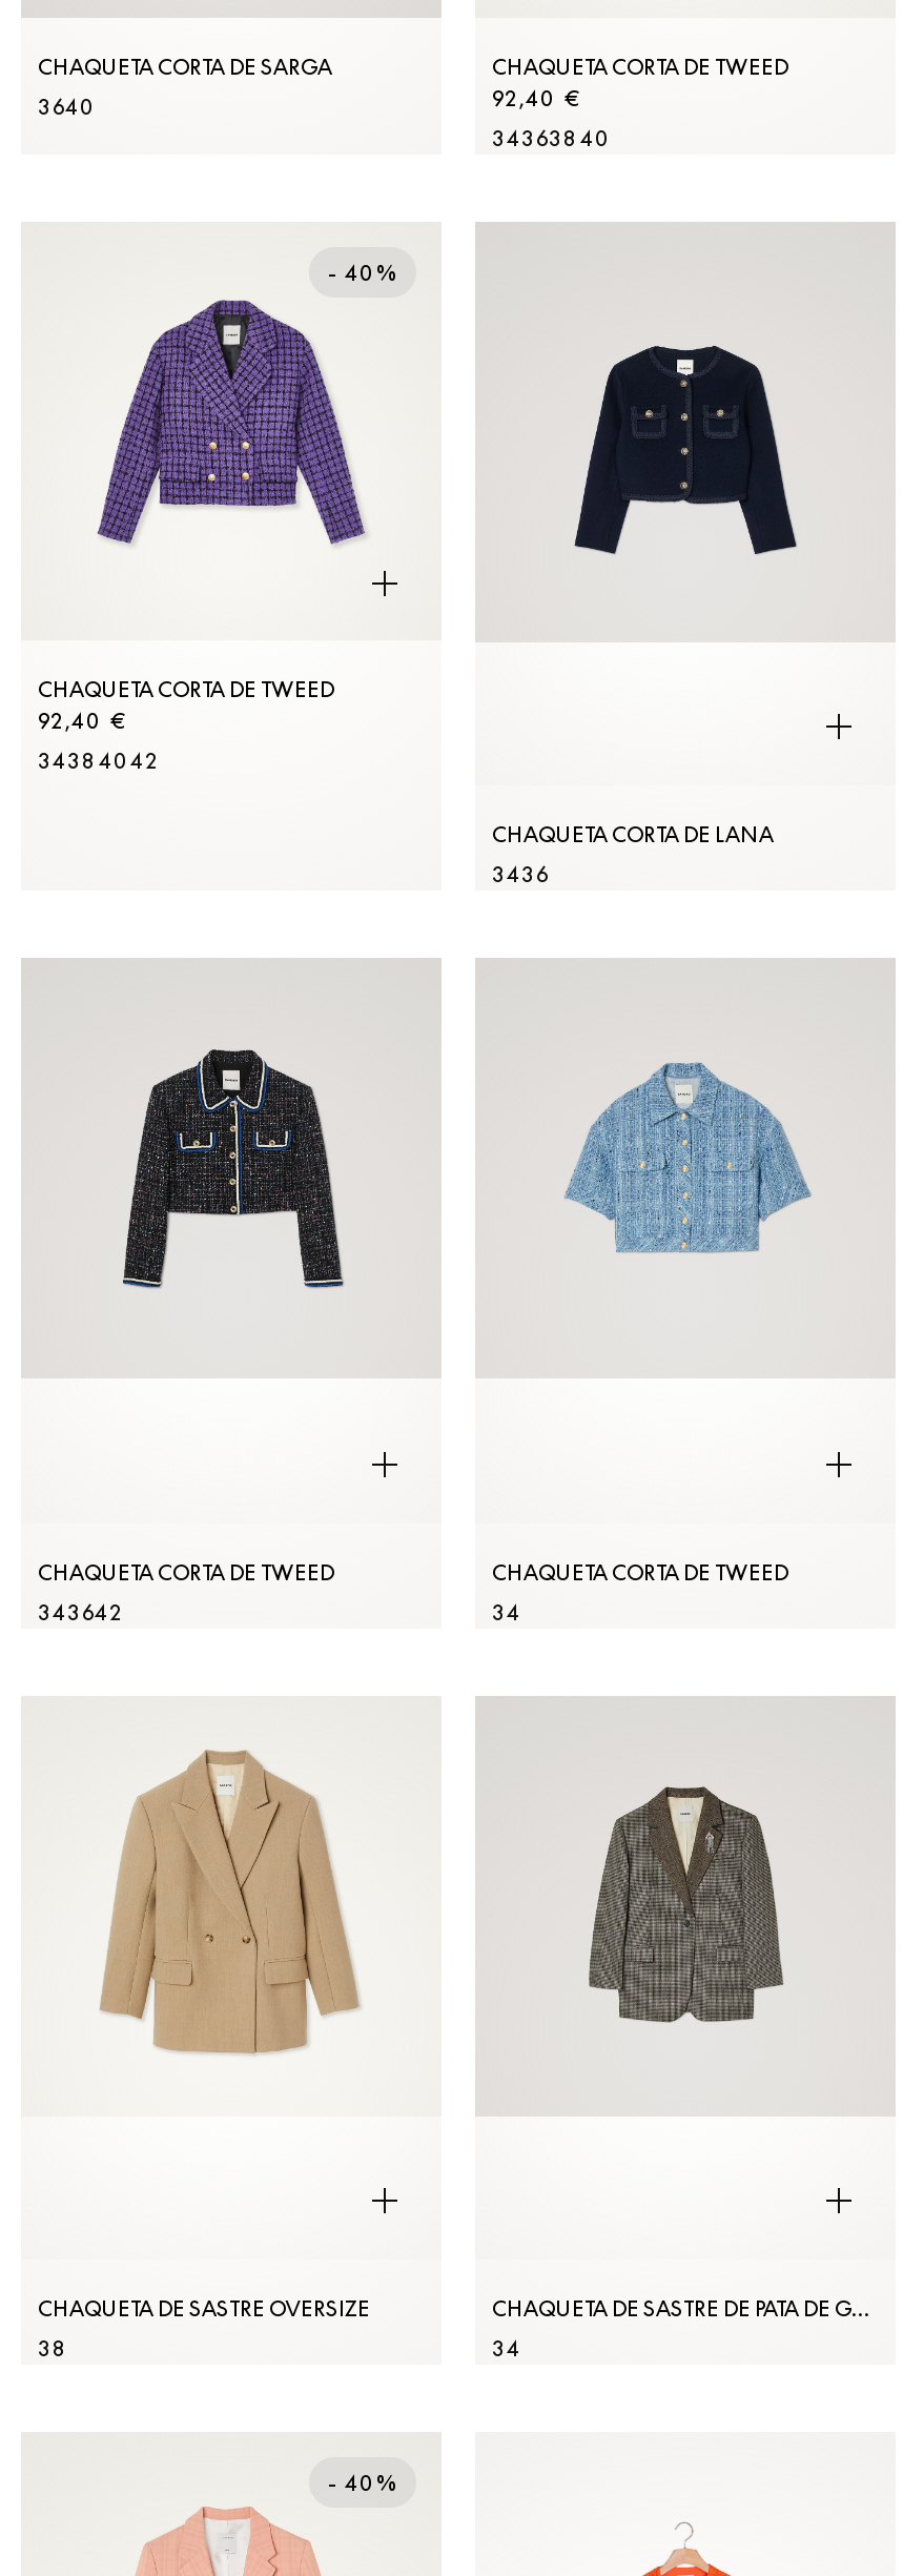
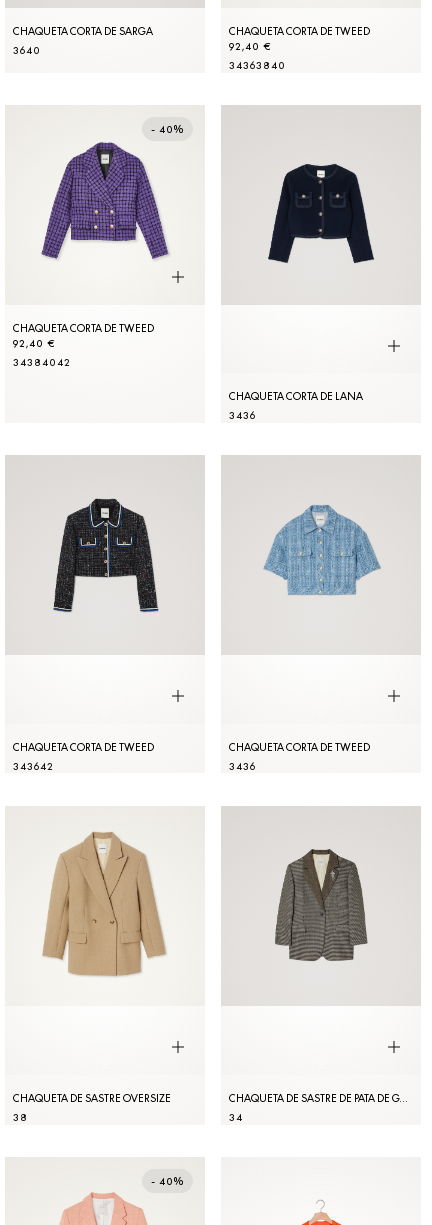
- 34
+ 3436
